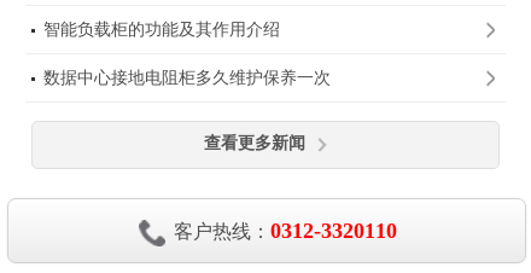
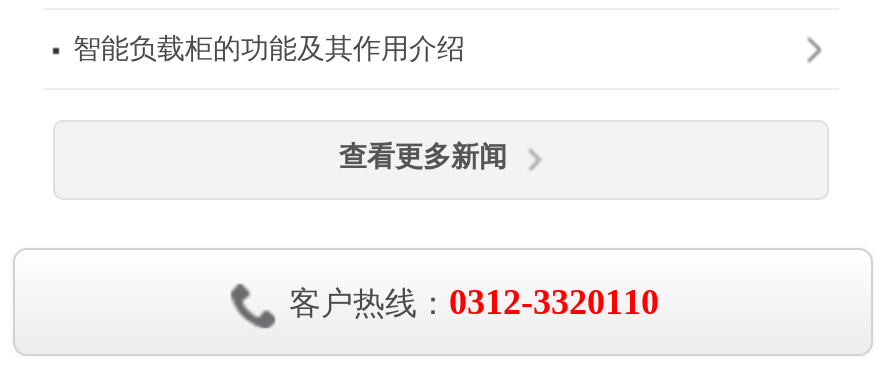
- 数据中心接地电阻柜多久维护保养一次
